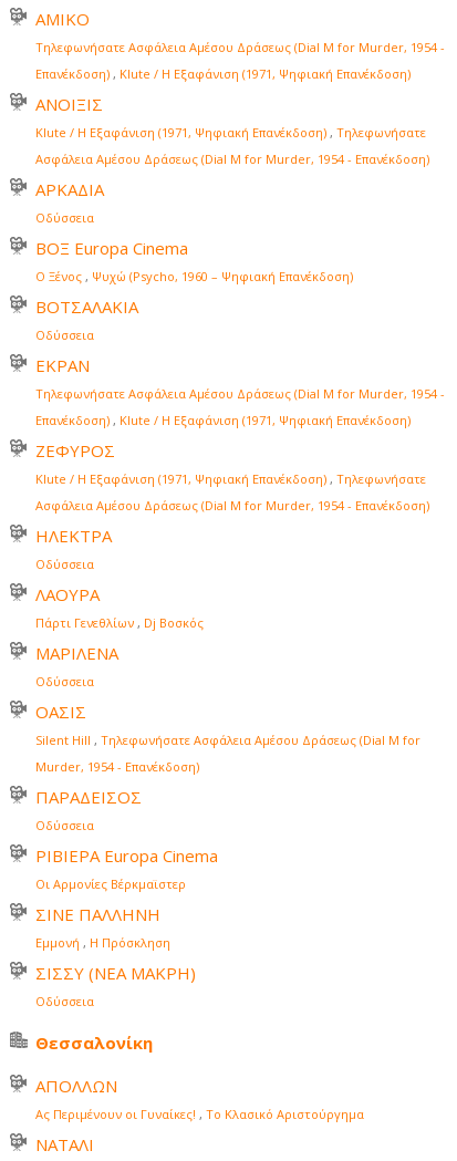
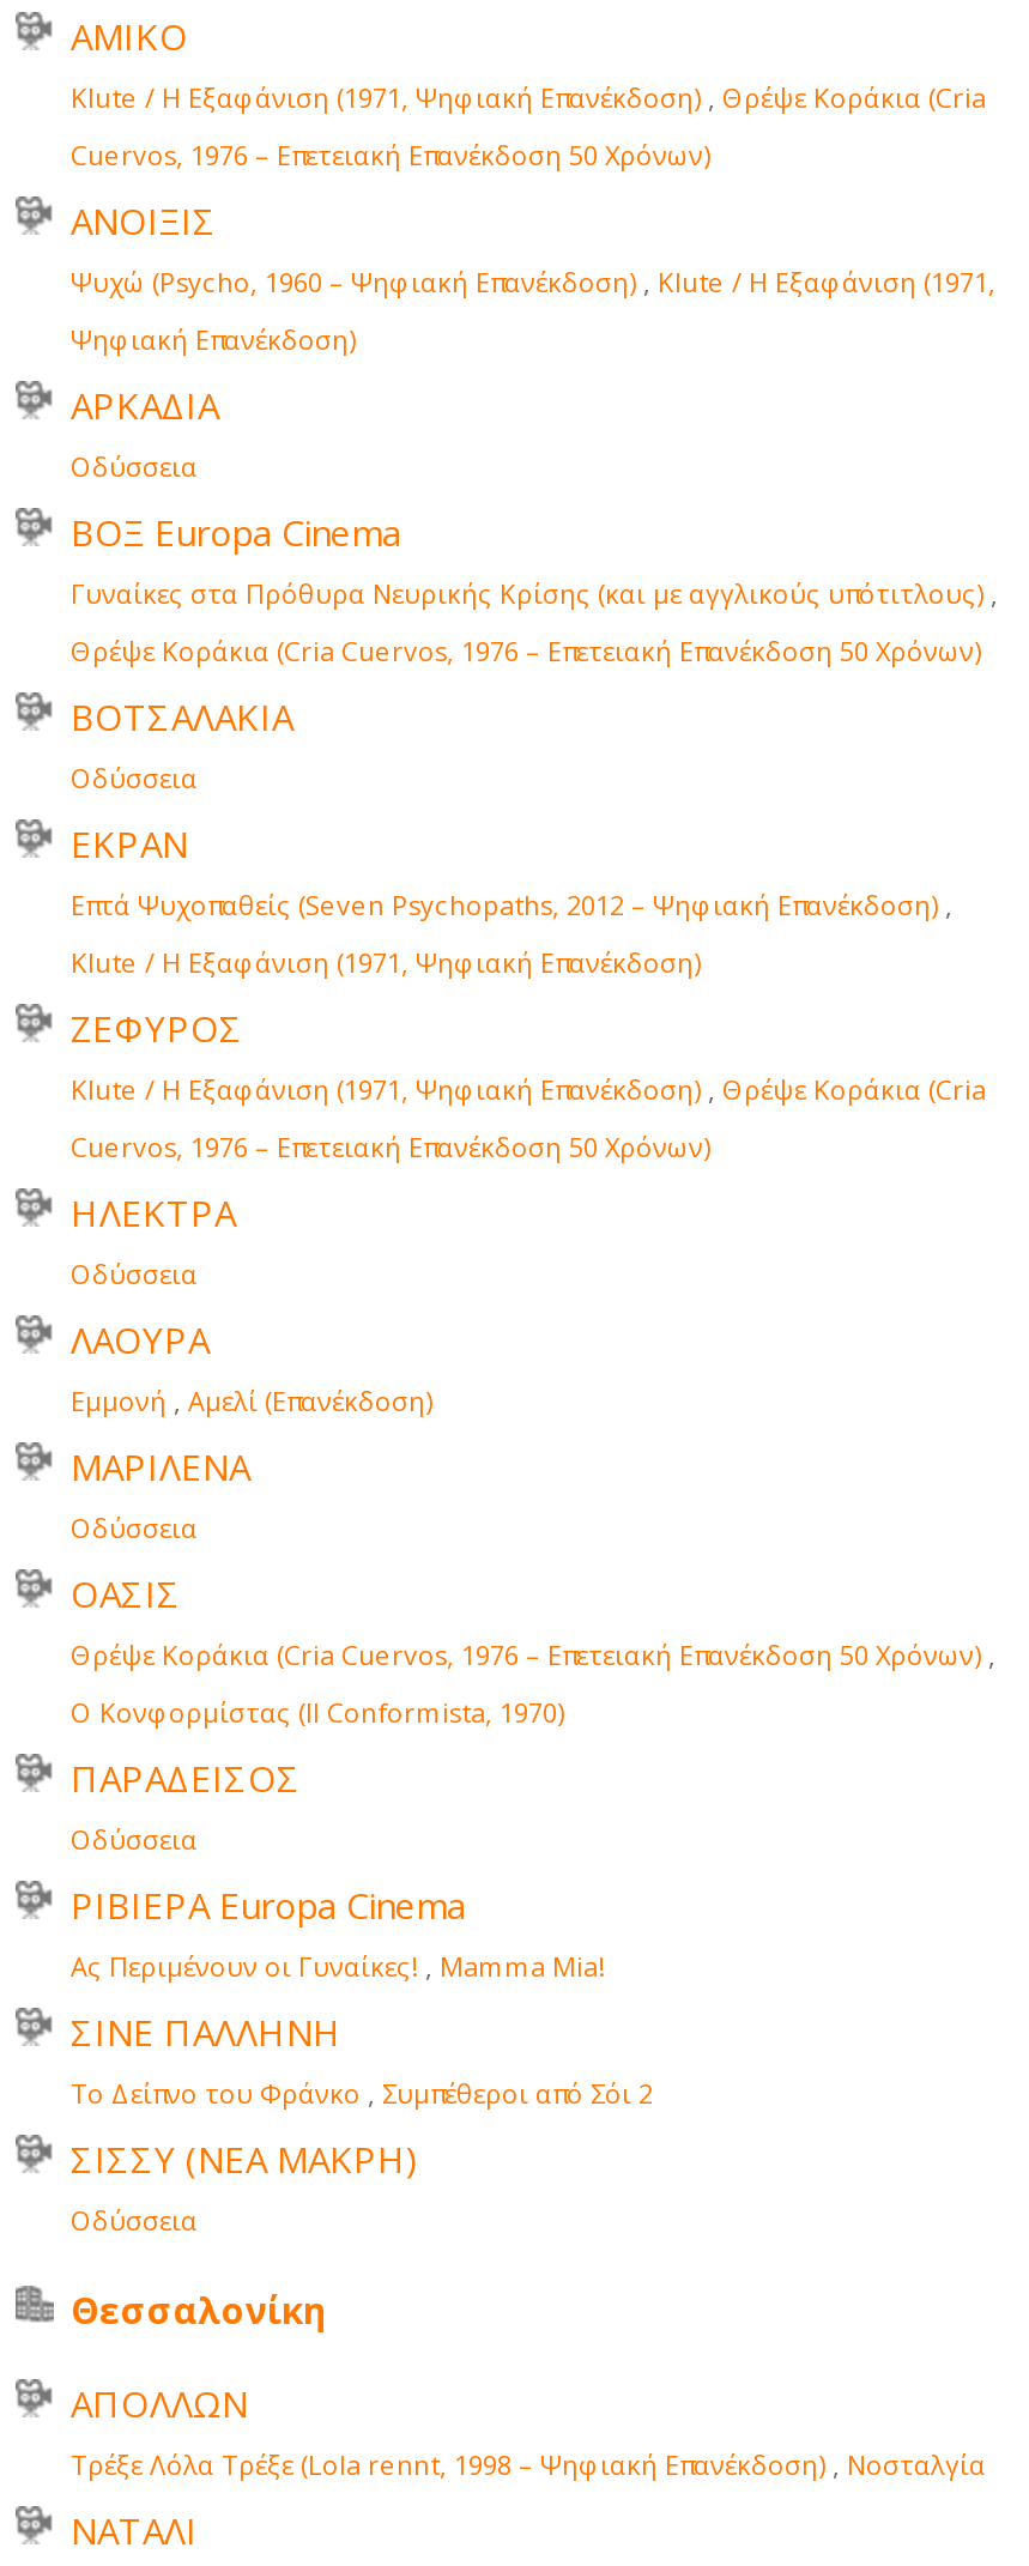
- Τηλεφωνήσατε Ασφάλεια Αμέσου Δράσεως (Dial M for Murder, 1954 -
+ Klute / Η Εξαφάνιση (1971, Ψηφιακή Επανέκδοση), Θρέψε Κοράκια (Cria

- Επανέκδοση), Klute / Η Εξαφάνιση (1971, Ψηφιακή Επανέκδοση)
+ Cuervos, 1976 – Επετειακή Επανέκδοση 50 Χρόνων)

- Klute / Η Εξαφάνιση (1971, Ψηφιακή Επανέκδοση), Τηλεφωνήσατε
+ Ψυχώ (Psycho, 1960 – Ψηφιακή Επανέκδοση), Klute / Η Εξαφάνιση (1971,

- Ασφάλεια Αμέσου Δράσεως (Dial M for Murder, 1954 - Επανέκδοση)
+ Ψηφιακή Επανέκδοση)

- Ο Ξένος, Ψυχώ (Psycho, 1960 – Ψηφιακή Επανέκδοση)
+ Γυναίκες στα Πρόθυρα Νευρικής Κρίσης (και με αγγλικούς υπότιτλους),
+ Θρέψε Κοράκια (Cria Cuervos, 1976 – Επετειακή Επανέκδοση 50 Χρόνων)

- Τηλεφωνήσατε Ασφάλεια Αμέσου Δράσεως (Dial M for Murder, 1954 -
+ Επτά Ψυχοπαθείς (Seven Psychopaths, 2012 – Ψηφιακή Επανέκδοση),

- Επανέκδοση), Klute / Η Εξαφάνιση (1971, Ψηφιακή Επανέκδοση)
+ Klute / Η Εξαφάνιση (1971, Ψηφιακή Επανέκδοση)

- Klute / Η Εξαφάνιση (1971, Ψηφιακή Επανέκδοση), Τηλεφωνήσατε
+ Klute / Η Εξαφάνιση (1971, Ψηφιακή Επανέκδοση), Θρέψε Κοράκια (Cria

- Ασφάλεια Αμέσου Δράσεως (Dial M for Murder, 1954 - Επανέκδοση)
+ Cuervos, 1976 – Επετειακή Επανέκδοση 50 Χρόνων)

- Πάρτι Γενεθλίων, Dj Βοσκός
+ Εμμονή, Αμελί (Επανέκδοση)

- Silent Hill, Τηλεφωνήσατε Ασφάλεια Αμέσου Δράσεως (Dial M for
+ Θρέψε Κοράκια (Cria Cuervos, 1976 – Επετειακή Επανέκδοση 50 Χρόνων),

- Murder, 1954 - Επανέκδοση)
+ Ο Κονφορμίστας (Il Conformista, 1970)

- Οι Αρμονίες Βέρκμαϊστερ
+ Ας Περιμένουν οι Γυναίκες!, Mamma Mia!

- Εμμονή, Η Πρόσκληση
+ Το Δείπνο του Φράνκο, Συμπέθεροι από Σόι 2

- Ας Περιμένουν οι Γυναίκες!, Το Κλασικό Αριστούργημα
+ Τρέξε Λόλα Τρέξε (Lola rennt, 1998 – Ψηφιακή Επανέκδοση), Νοσταλγία
